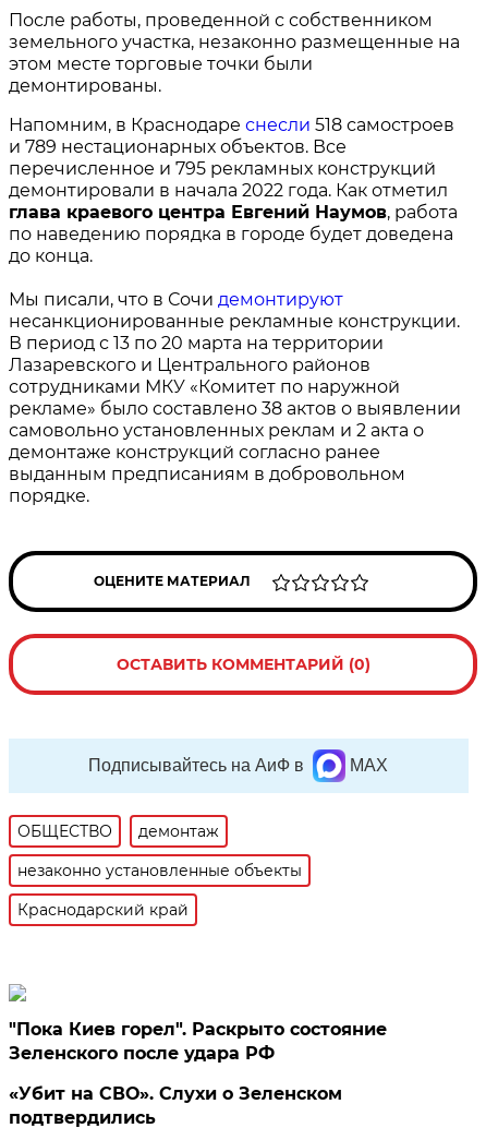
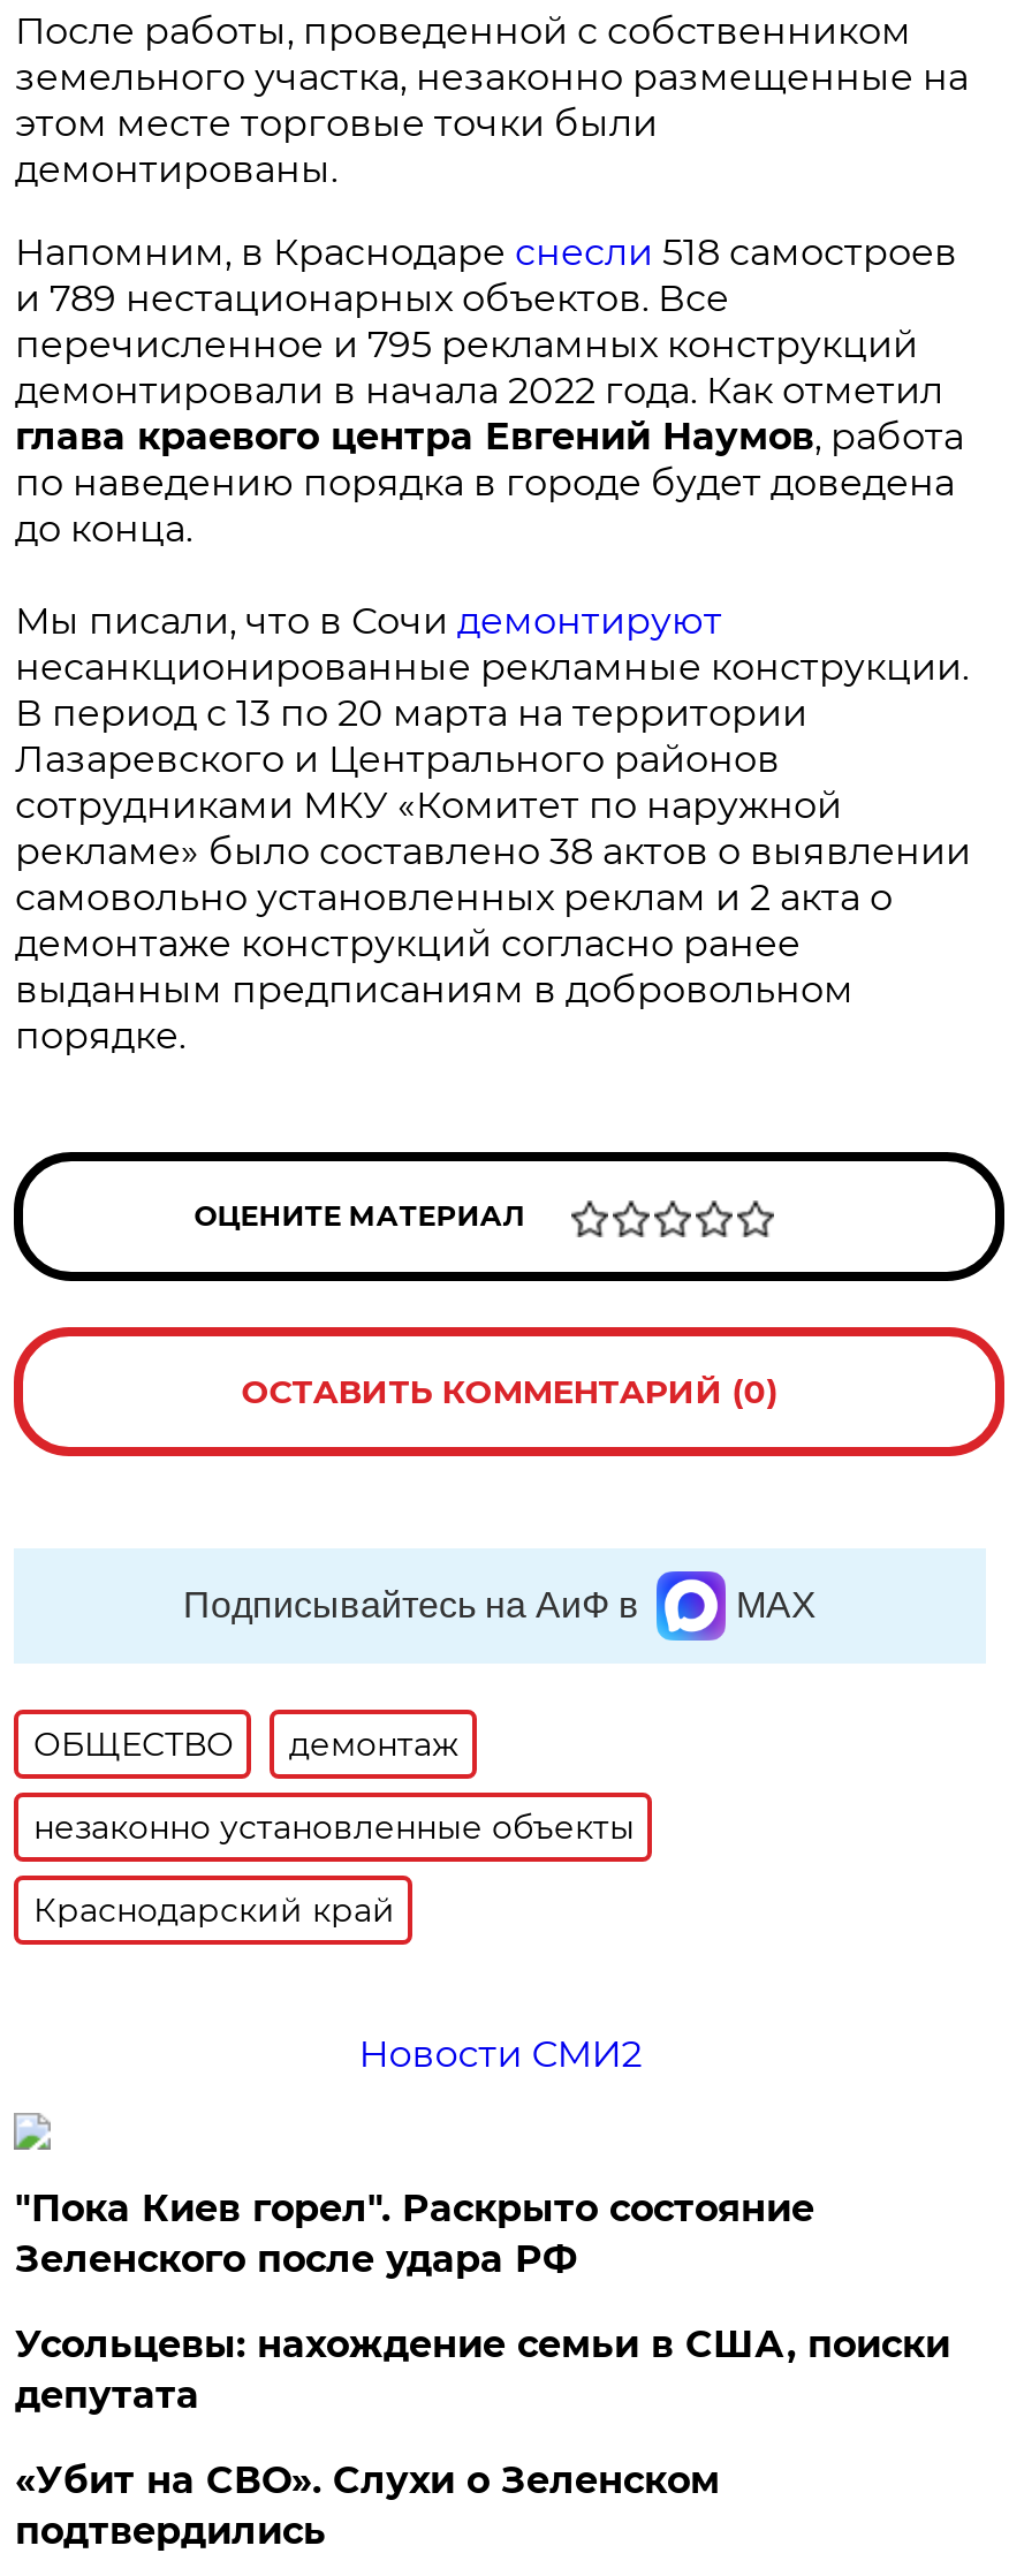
+ Новости СМИ2

+ Усольцевы: нахождение семьи в США, поиски
+ депутата
